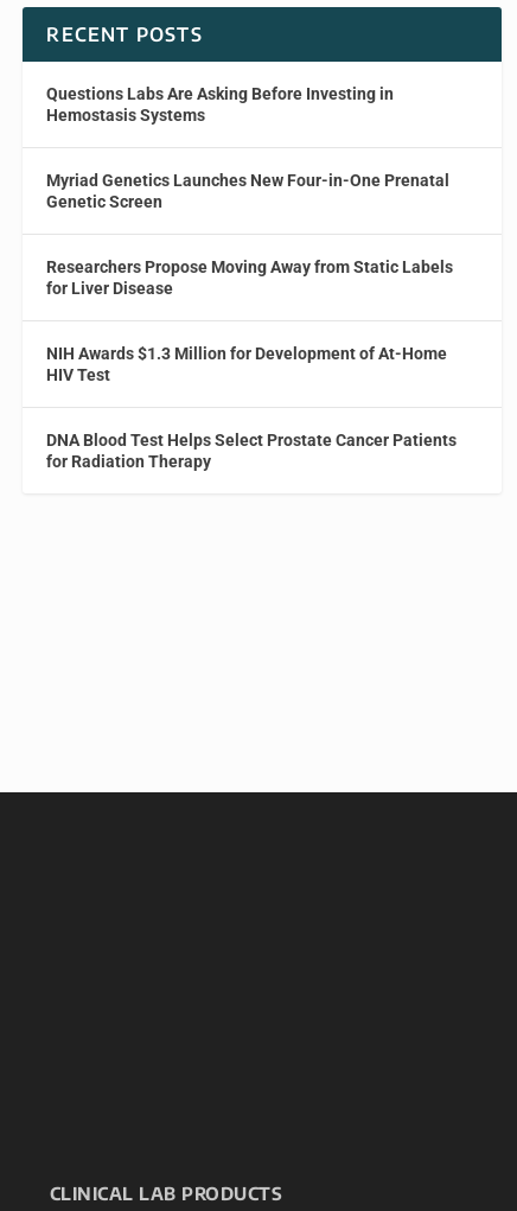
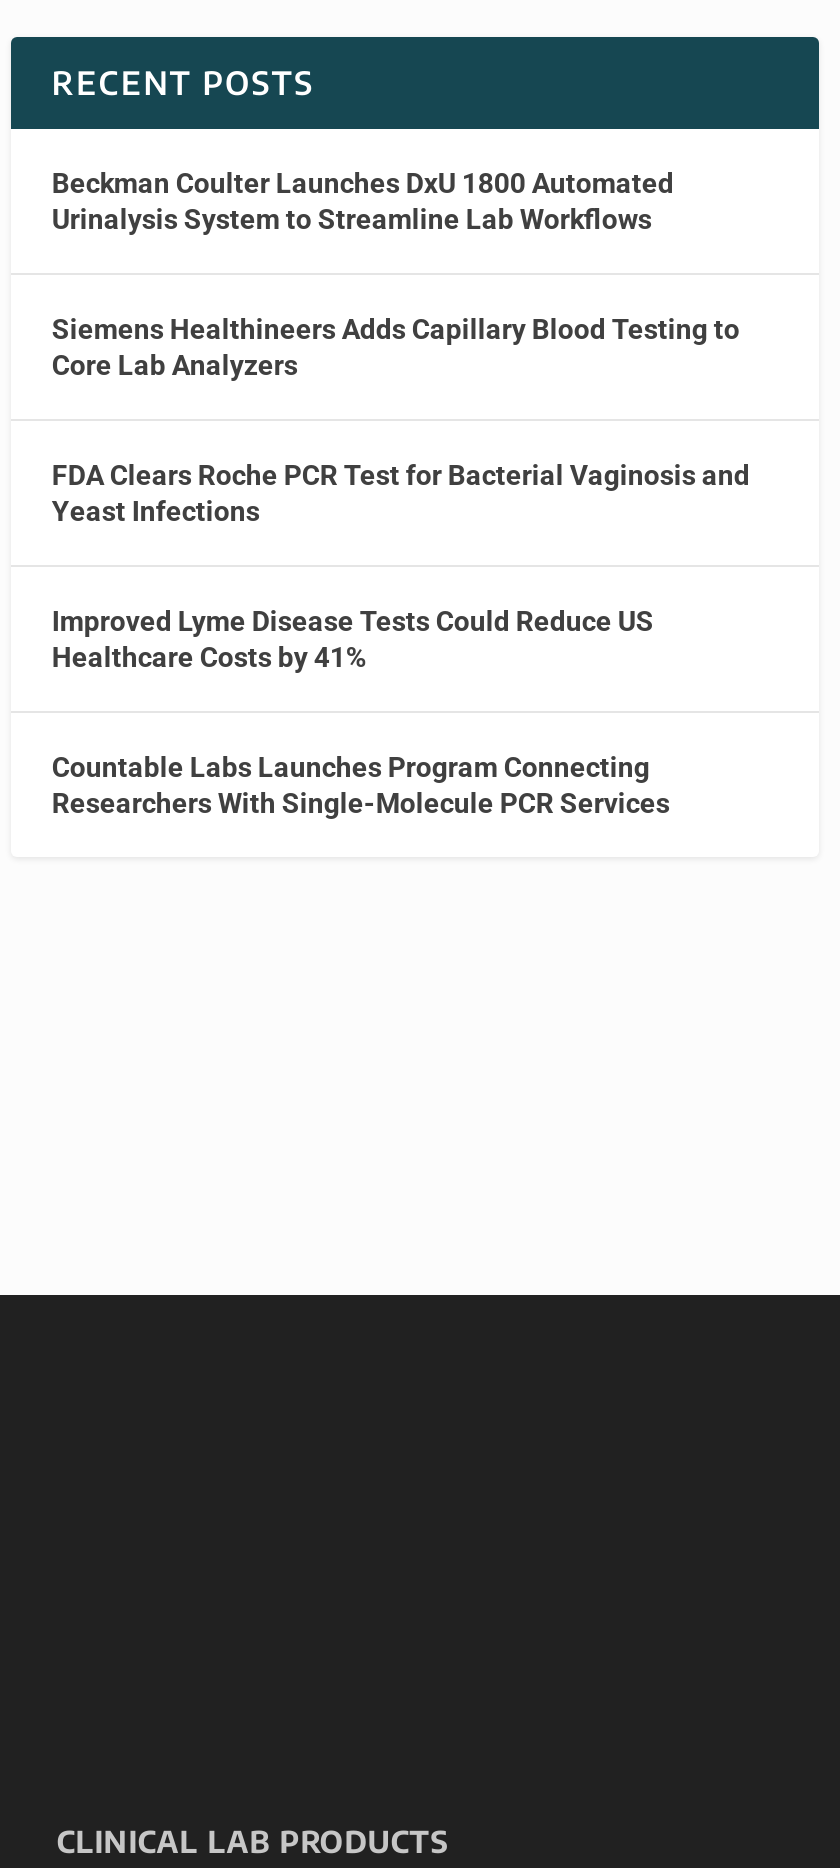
- Questions Labs Are Asking Before Investing in
- Hemostasis Systems
+ Beckman Coulter Launches DxU 1800 Automated
+ Urinalysis System to Streamline Lab Workflows

- Myriad Genetics Launches New Four-in-One Prenatal
- Genetic Screen
+ Siemens Healthineers Adds Capillary Blood Testing to
+ Core Lab Analyzers

- Researchers Propose Moving Away from Static Labels
- for Liver Disease
+ FDA Clears Roche PCR Test for Bacterial Vaginosis and
+ Yeast Infections

- NIH Awards $1.3 Million for Development of At-Home
- HIV Test
+ Improved Lyme Disease Tests Could Reduce US
+ Healthcare Costs by 41%

- DNA Blood Test Helps Select Prostate Cancer Patients
- for Radiation Therapy
+ Countable Labs Launches Program Connecting
+ Researchers With Single-Molecule PCR Services
